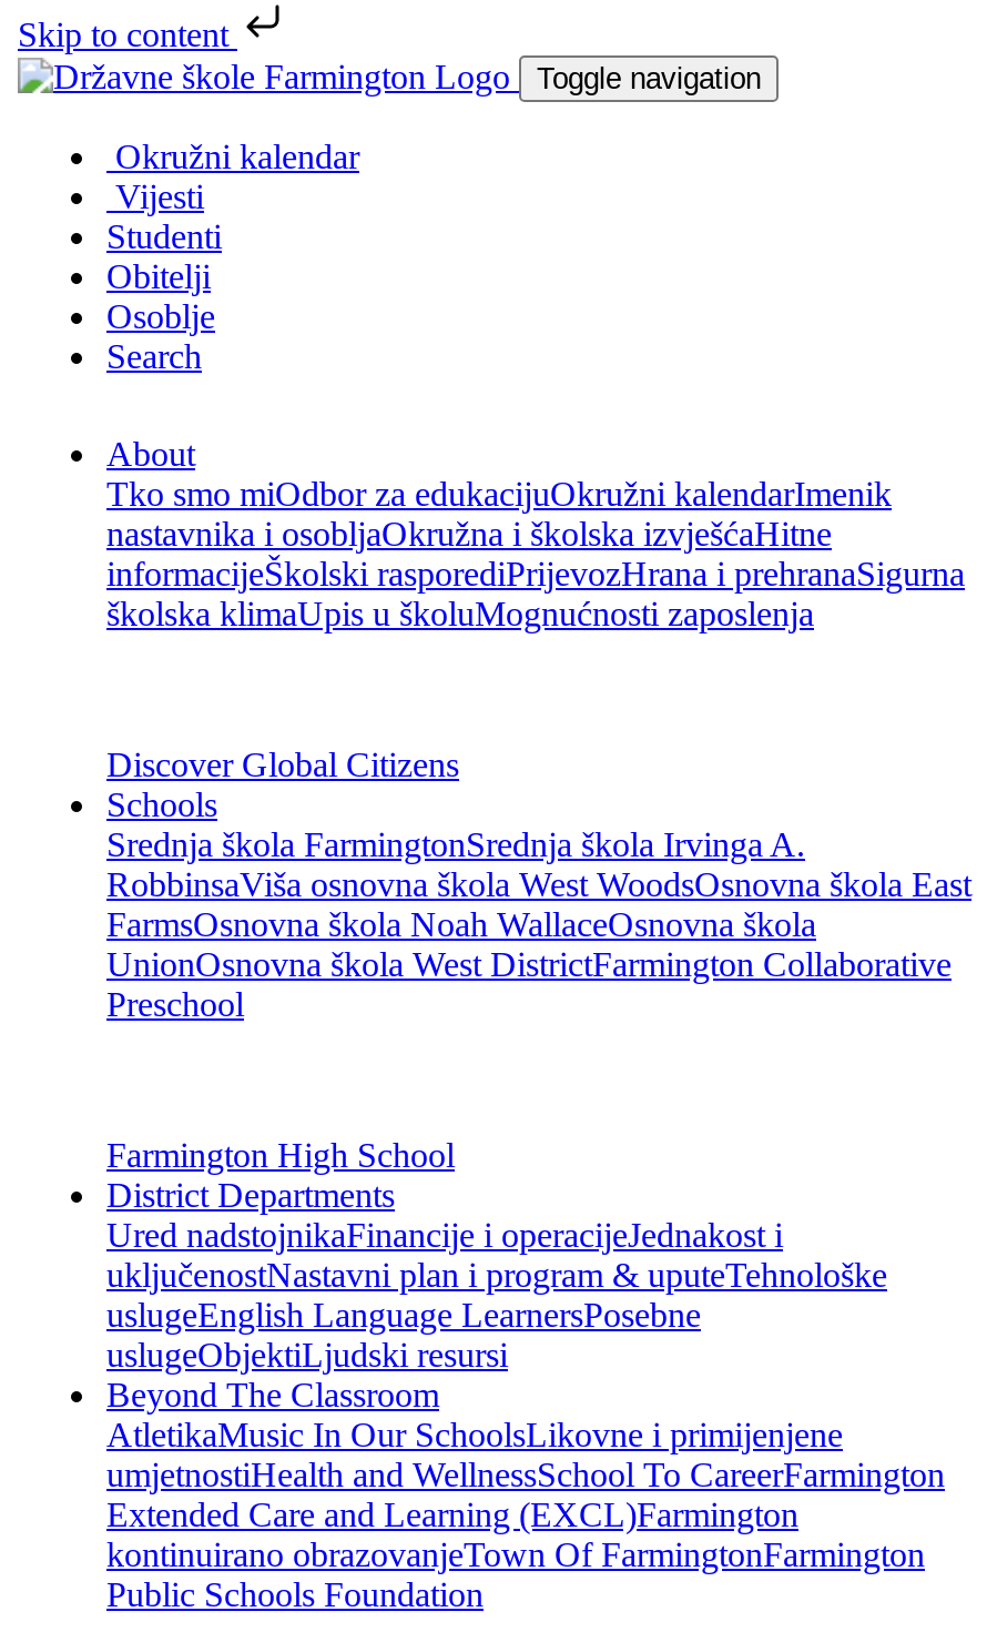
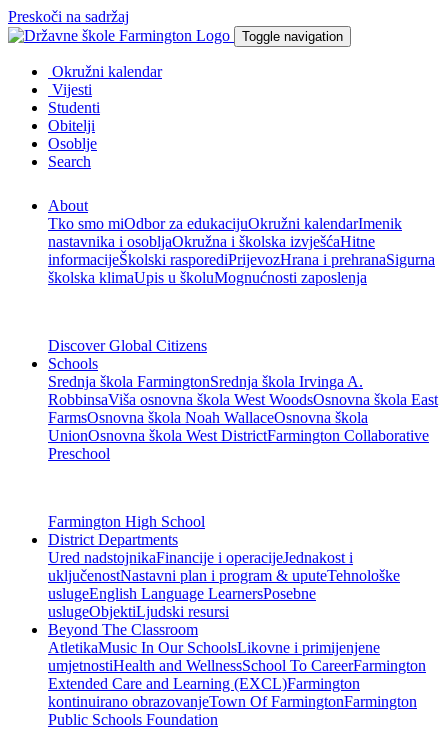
- Skip to content
+ Preskoči na sadržaj
